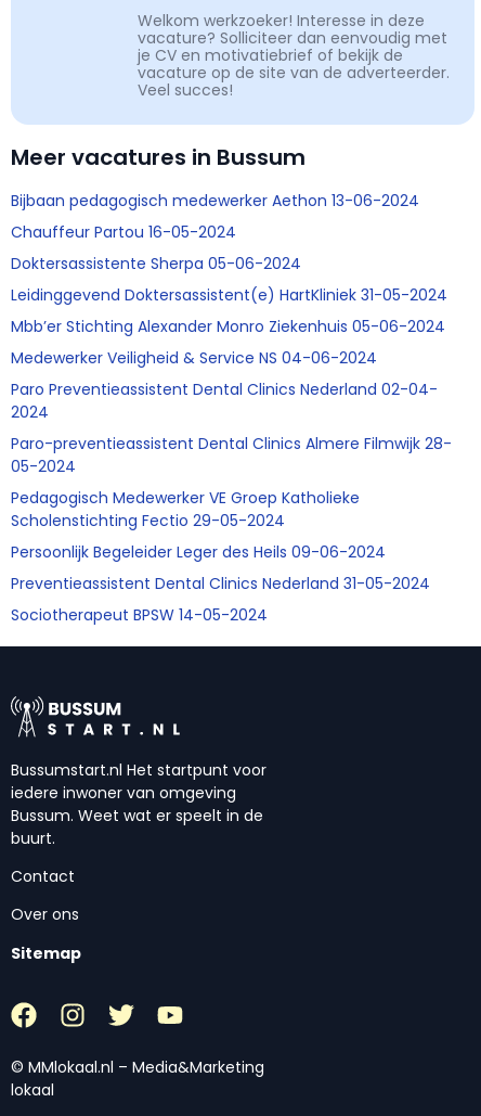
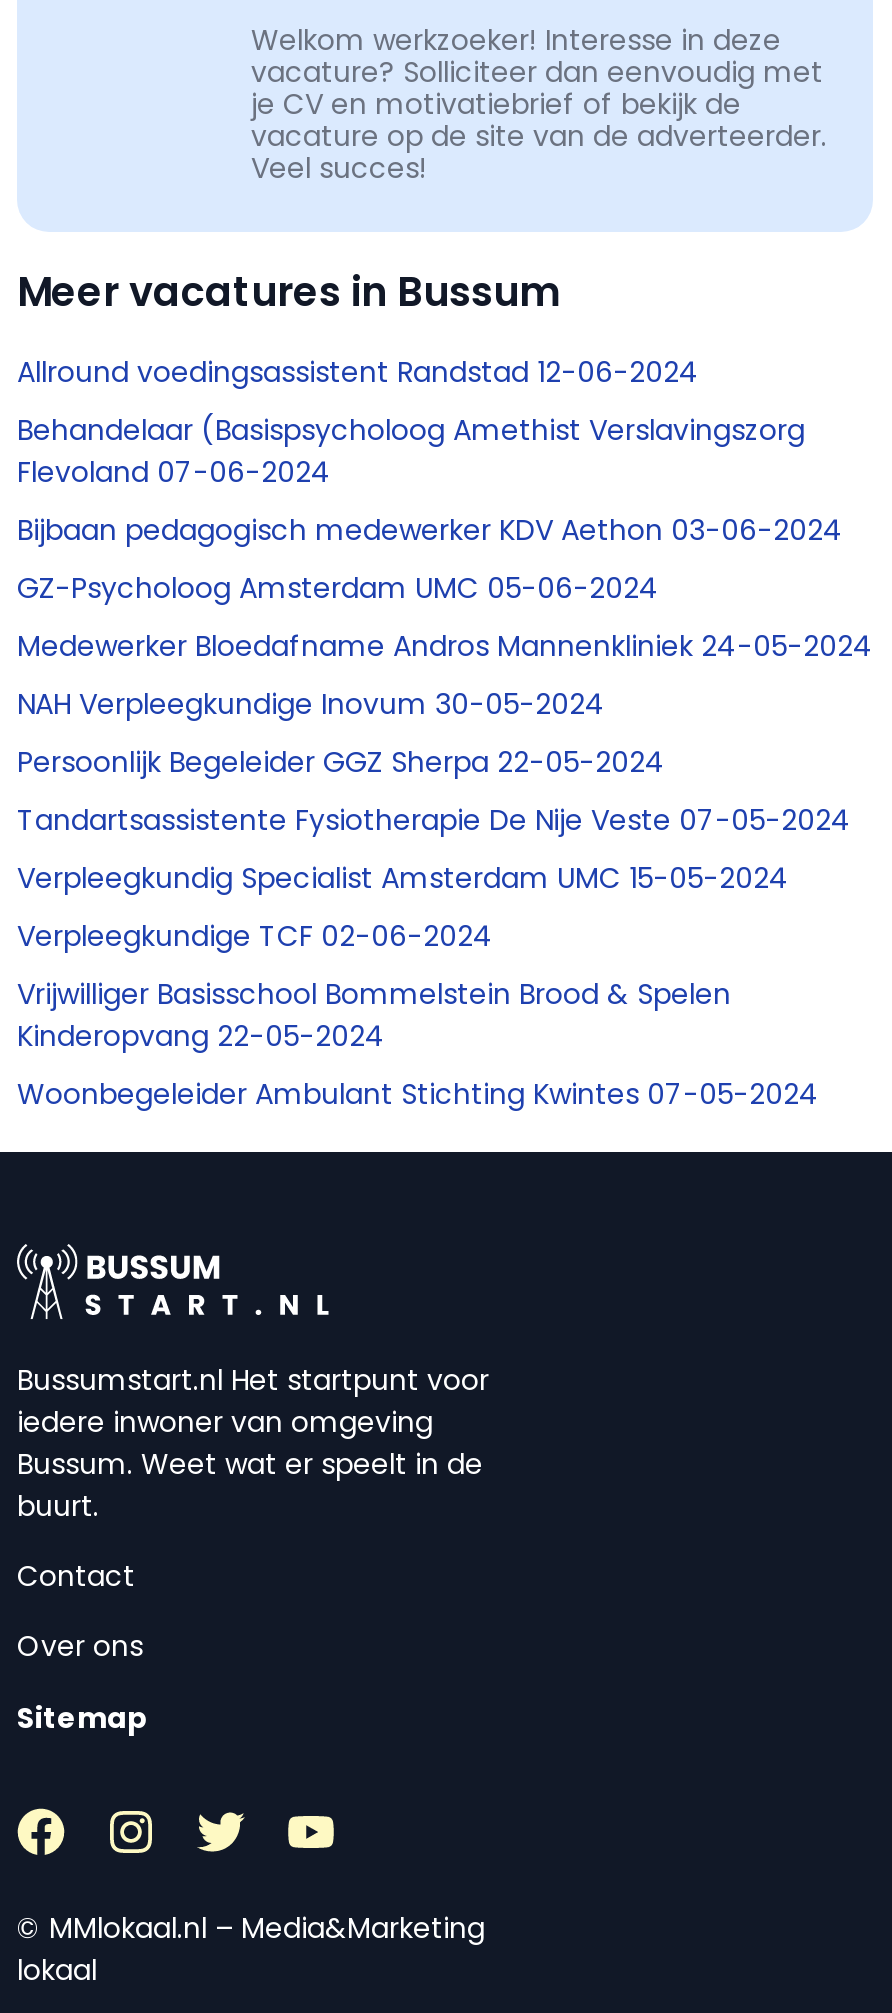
- Bijbaan pedagogisch medewerker Aethon 13-06-2024
- Chauffeur Partou 16-05-2024
- Doktersassistente Sherpa 05-06-2024
- Leidinggevend Doktersassistent(e) HartKliniek 31-05-2024
- Mbb’er Stichting Alexander Monro Ziekenhuis 05-06-2024
- Medewerker Veiligheid & Service NS 04-06-2024
- Paro Preventieassistent Dental Clinics Nederland 02-04-
- 2024
- Paro-preventieassistent Dental Clinics Almere Filmwijk 28-
- 05-2024
- Pedagogisch Medewerker VE Groep Katholieke
- Scholenstichting Fectio 29-05-2024
- Persoonlijk Begeleider Leger des Heils 09-06-2024
- Preventieassistent Dental Clinics Nederland 31-05-2024
- Sociotherapeut BPSW 14-05-2024
+ Allround voedingsassistent Randstad 12-06-2024
+ Behandelaar (Basispsycholoog Amethist Verslavingszorg
+ Flevoland 07-06-2024
+ Bijbaan pedagogisch medewerker KDV Aethon 03-06-2024
+ GZ-Psycholoog Amsterdam UMC 05-06-2024
+ Medewerker Bloedafname Andros Mannenkliniek 24-05-2024
+ NAH Verpleegkundige Inovum 30-05-2024
+ Persoonlijk Begeleider GGZ Sherpa 22-05-2024
+ Tandartsassistente Fysiotherapie De Nije Veste 07-05-2024
+ Verpleegkundig Specialist Amsterdam UMC 15-05-2024
+ Verpleegkundige TCF 02-06-2024
+ Vrijwilliger Basisschool Bommelstein Brood & Spelen
+ Kinderopvang 22-05-2024
+ Woonbegeleider Ambulant Stichting Kwintes 07-05-2024
